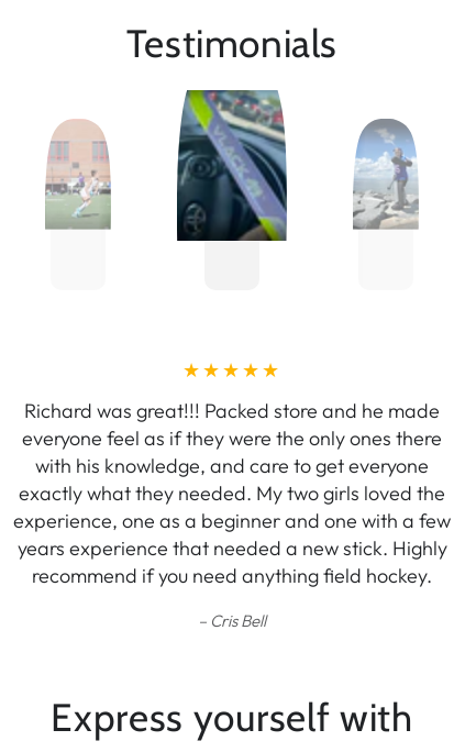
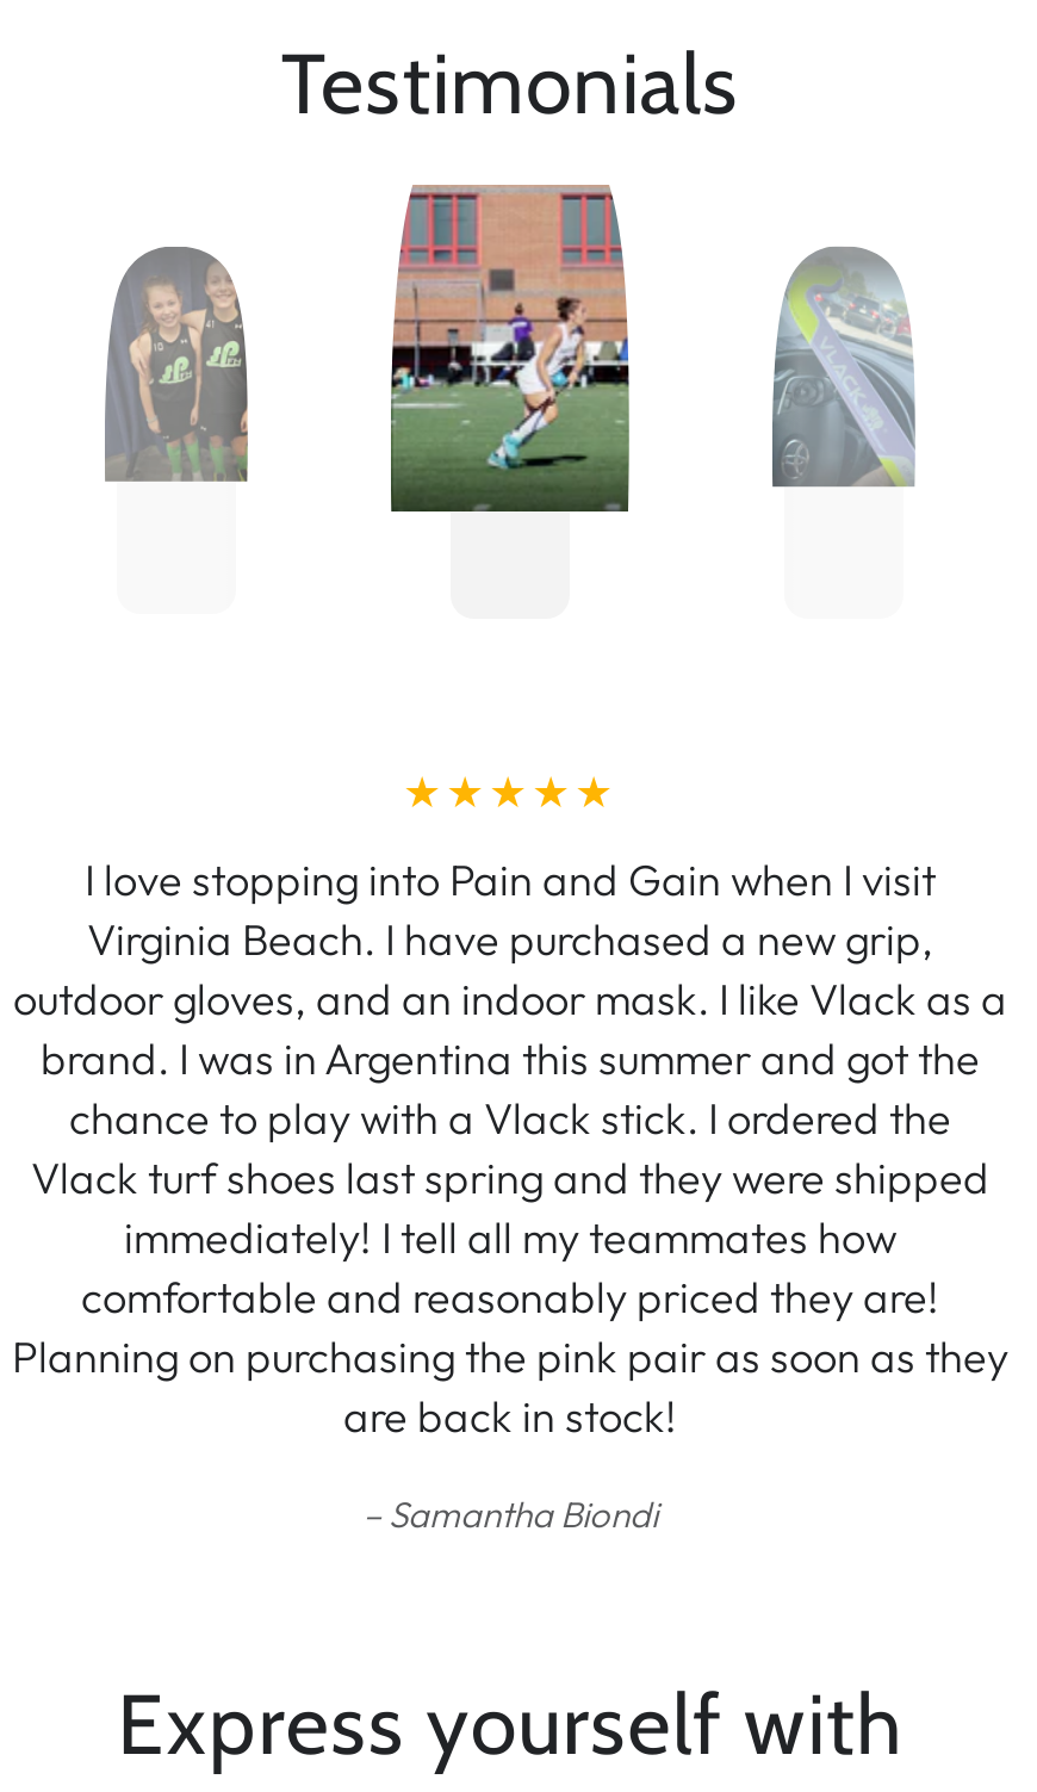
- [image]
+ [image]

- [image]
+ [image]

- [image]
+ [image]

- Richard was great!!! Packed store and he made
- everyone feel as if they were the only ones there
- with his knowledge, and care to get everyone
- exactly what they needed. My two girls loved the
- experience, one as a beginner and one with a few
- years experience that needed a new stick. Highly
- recommend if you need anything field hockey.
+ I love stopping into Pain and Gain when I visit
+ Virginia Beach. I have purchased a new grip,
+ outdoor gloves, and an indoor mask. I like Vlack as a
+ brand. I was in Argentina this summer and got the
+ chance to play with a Vlack stick. I ordered the
+ Vlack turf shoes last spring and they were shipped
+ immediately! I tell all my teammates how
+ comfortable and reasonably priced they are!
+ Planning on purchasing the pink pair as soon as they
+ are back in stock!

- Cris Bell
+ Samantha Biondi
